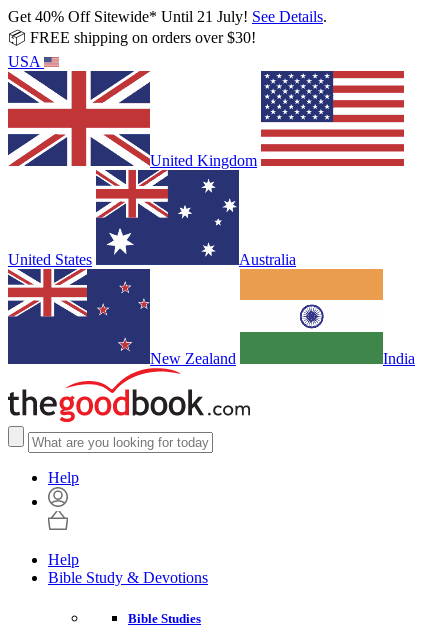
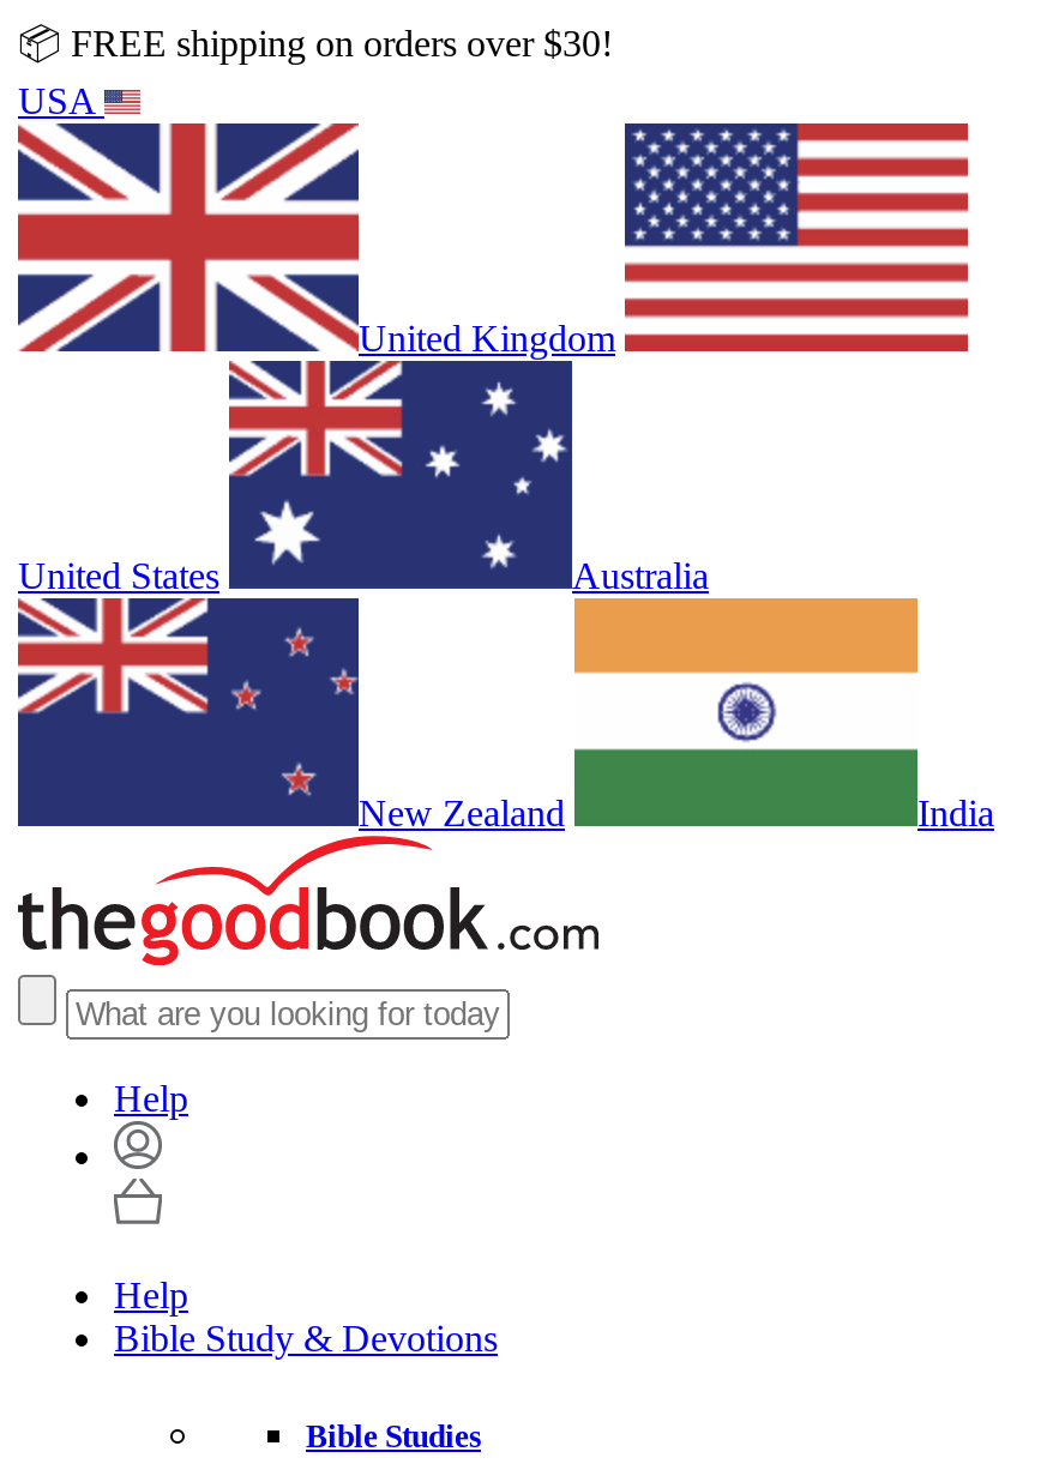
- Get 40% Off Sitewide* Until 21 July! See Details.
